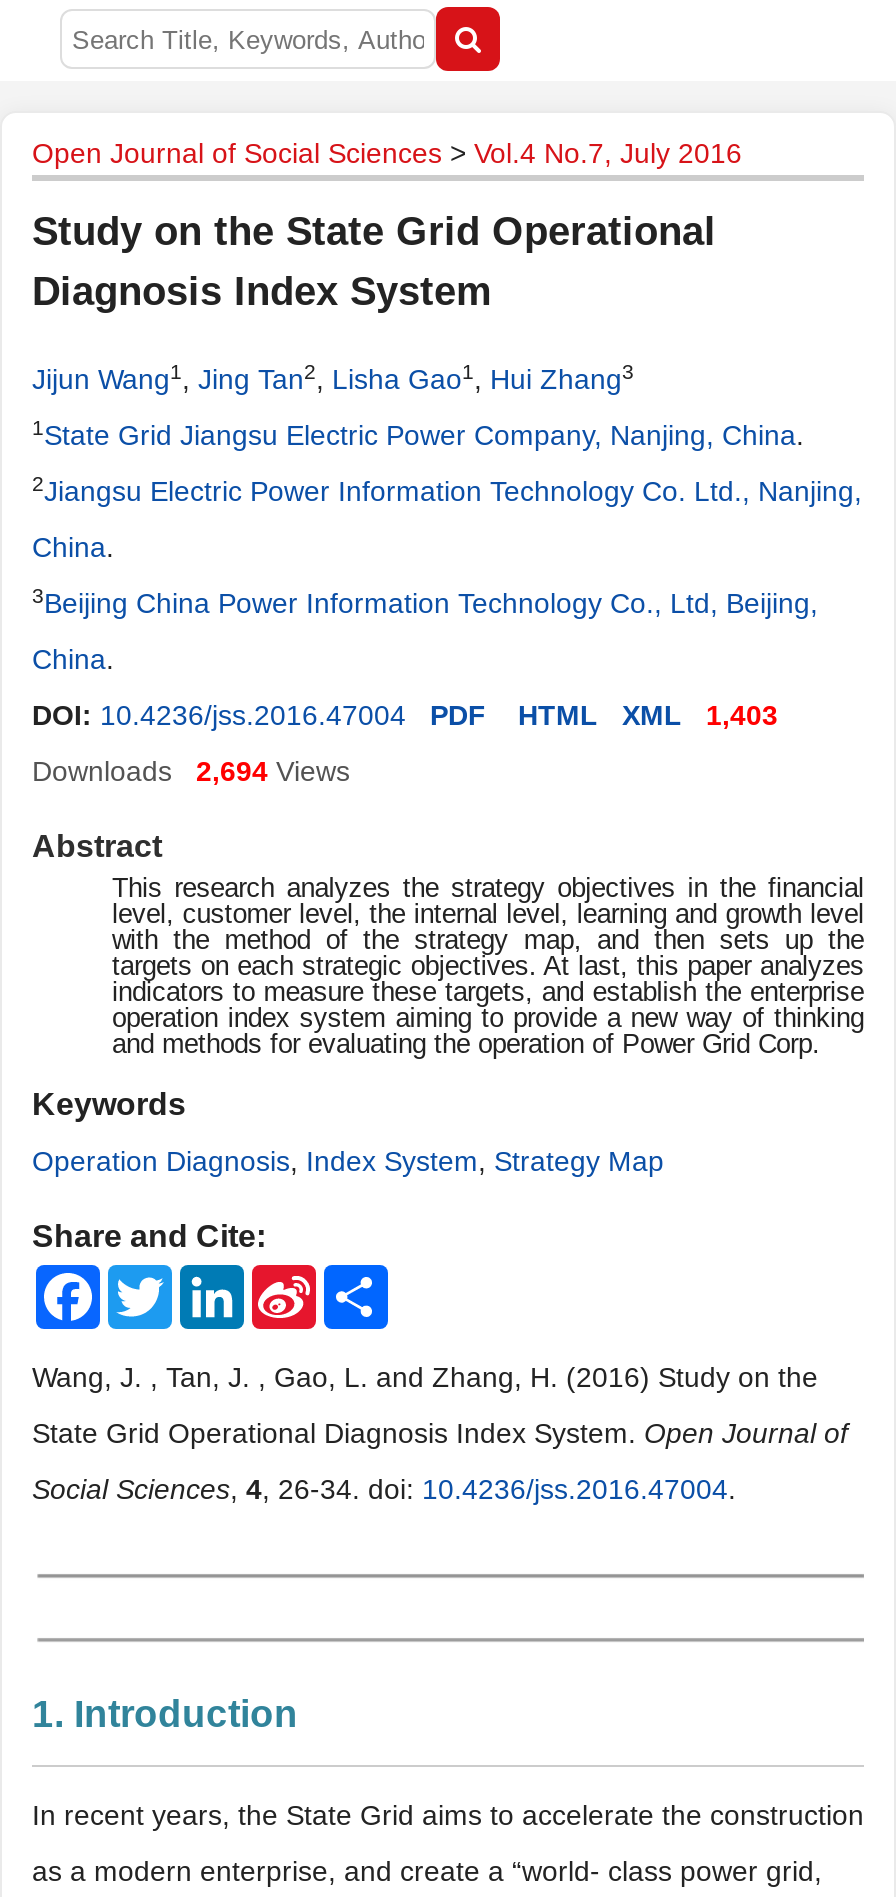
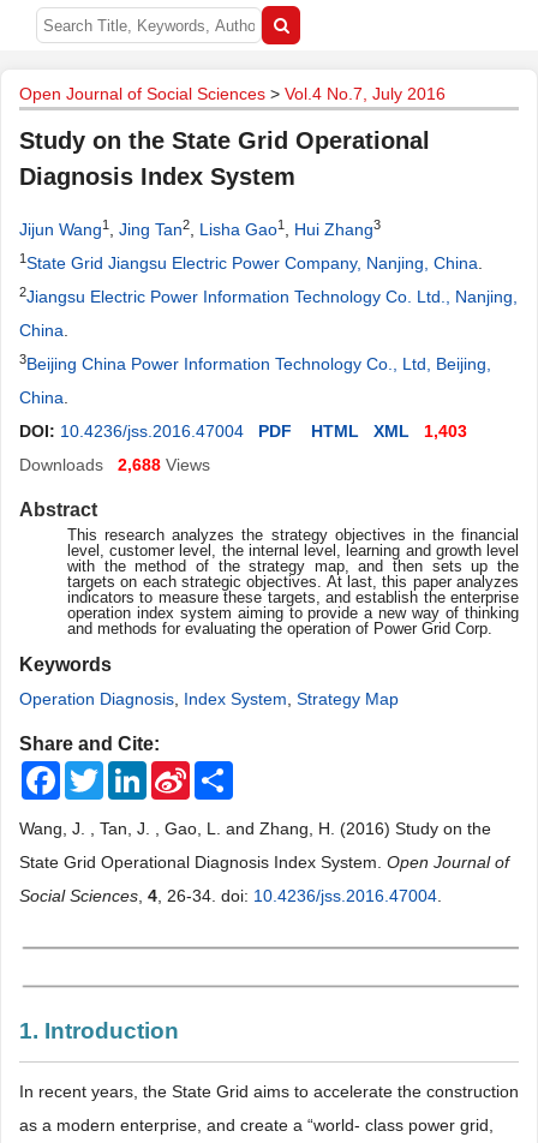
- Downloads 2,694 Views
+ Downloads 2,688 Views
